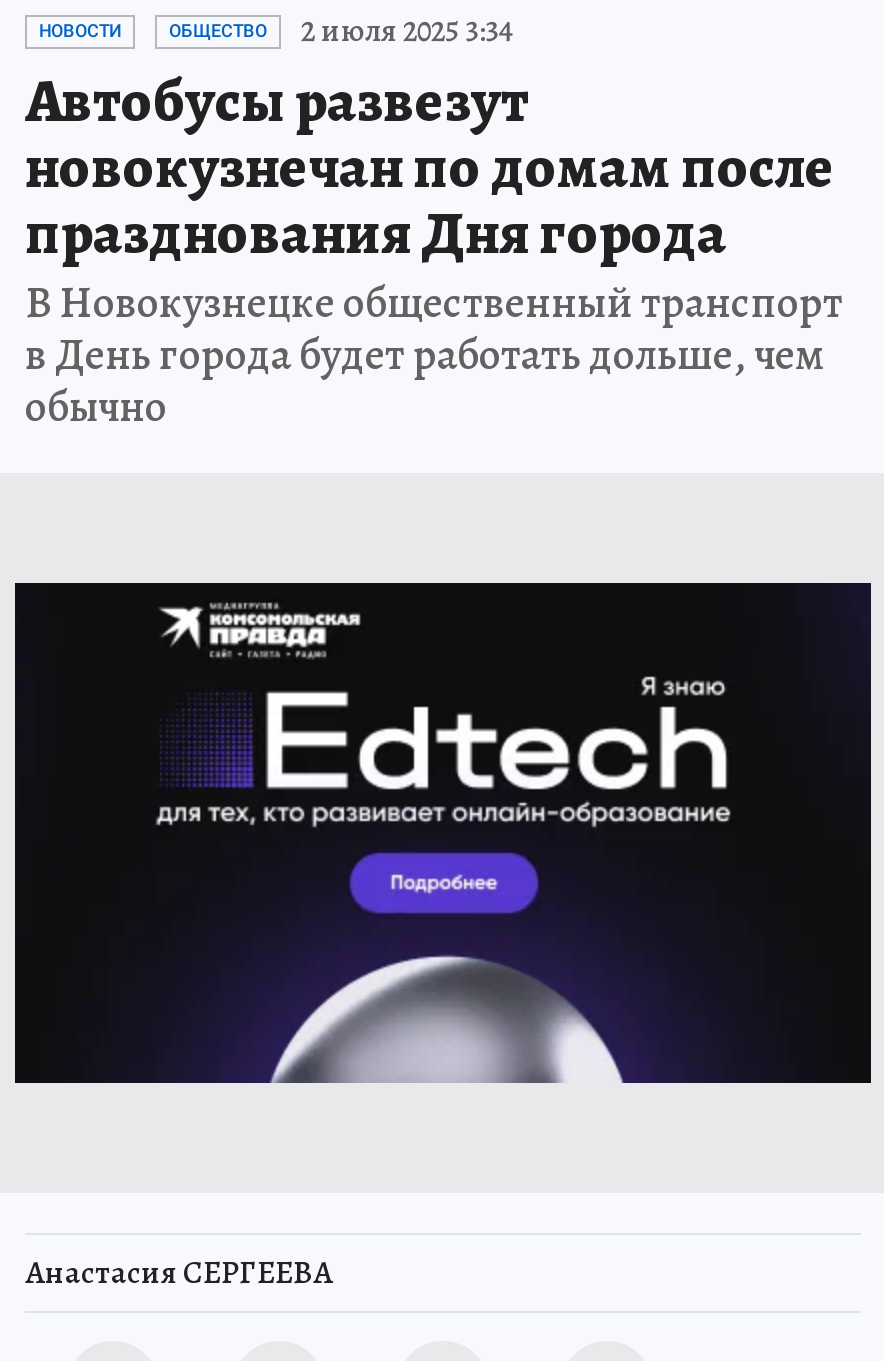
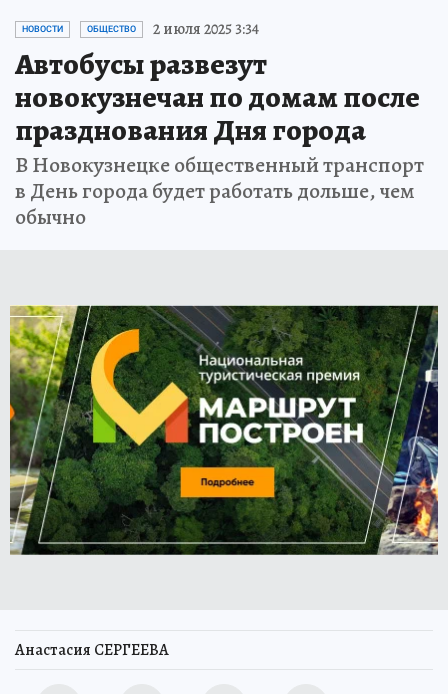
- [image]
+ [image]
